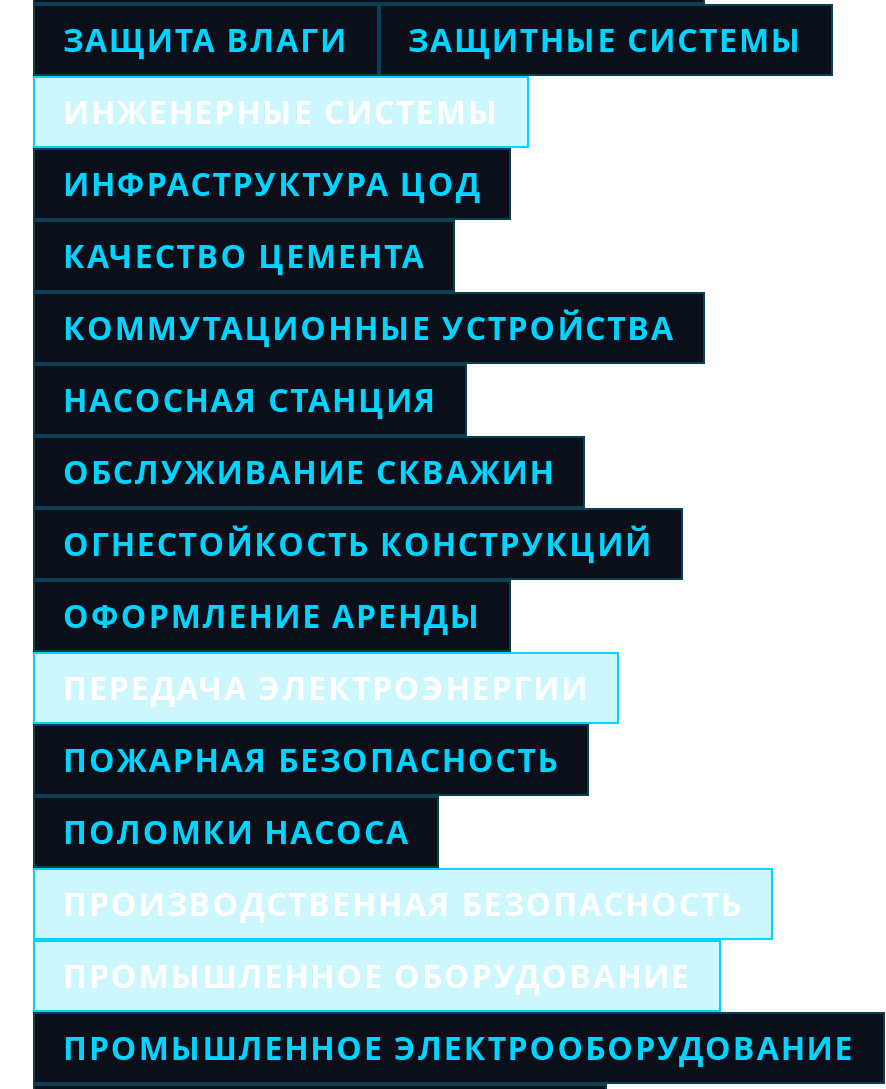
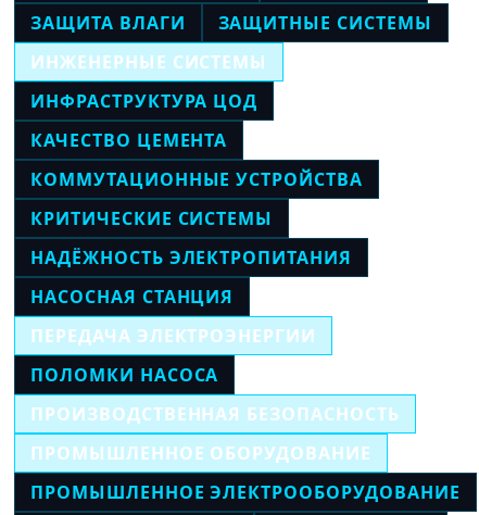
+ КРИТИЧЕСКИЕ СИСТЕМЫ
+ НАДЁЖНОСТЬ ЭЛЕКТРОПИТАНИЯ

moved down: НАСОСНАЯ СТАНЦИЯ

- ОБСЛУЖИВАНИЕ СКВАЖИН
- ОГНЕСТОЙКОСТЬ КОНСТРУКЦИЙ
- ОФОРМЛЕНИЕ АРЕНДЫ

- ПОЖАРНАЯ БЕЗОПАСНОСТЬ
